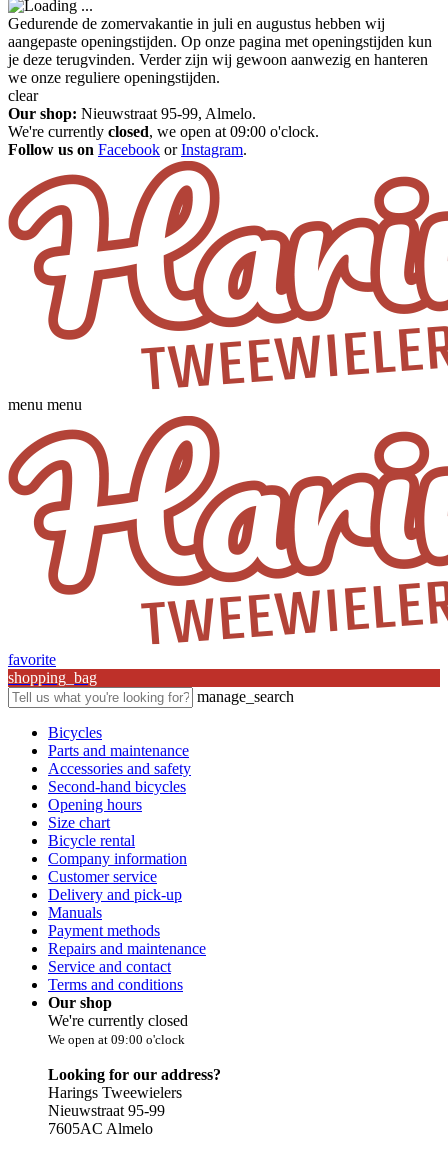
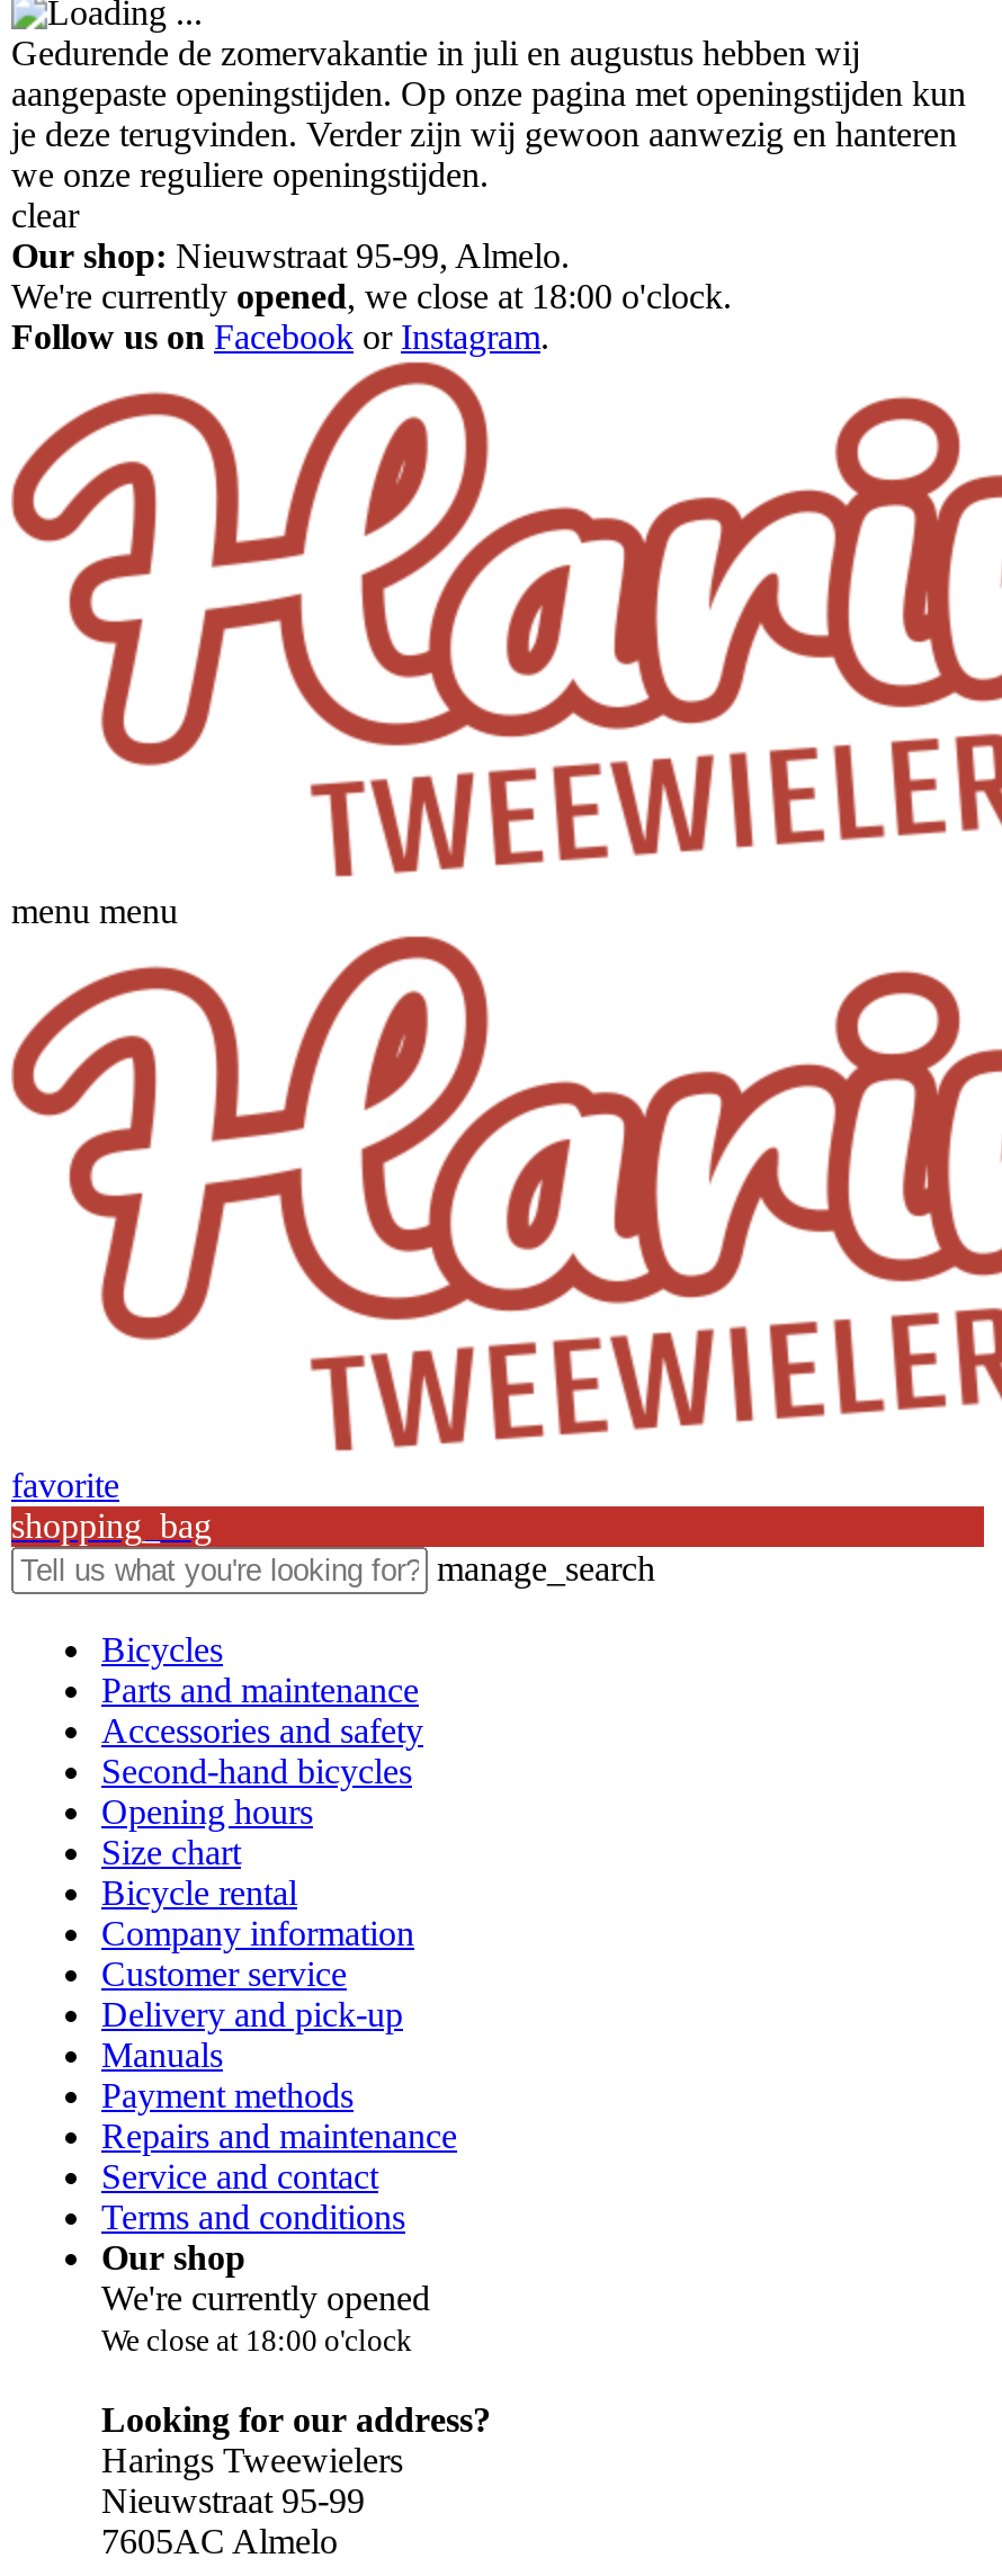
- We're currently closed, we open at 09:00 o'clock.
+ We're currently opened, we close at 18:00 o'clock.

- We're currently closed
+ We're currently opened

- We open at 09:00 o'clock
+ We close at 18:00 o'clock
